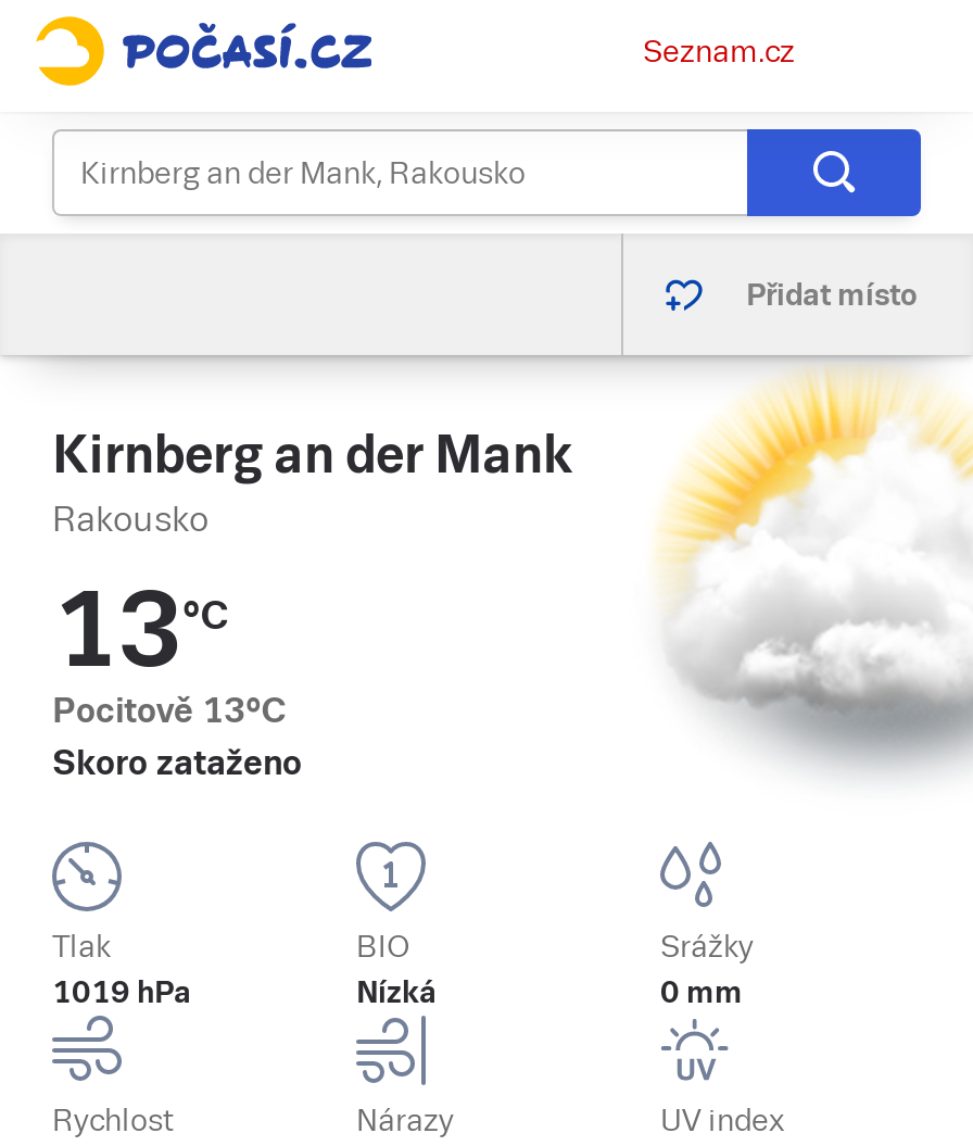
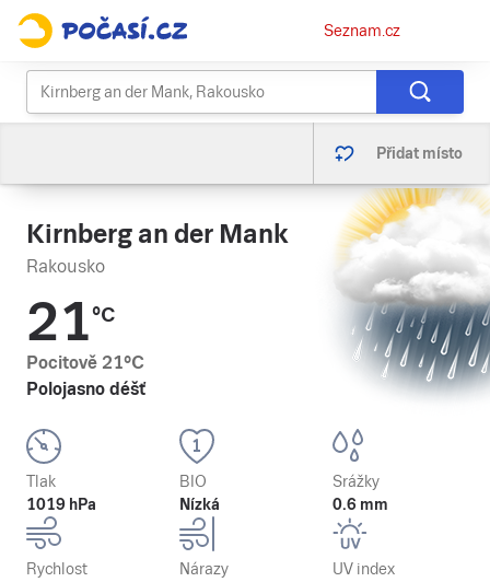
- [image]
+ [image]

- 13°C
- Pocitově 13°C
- Skoro zataženo
+ 21°C
+ Pocitově 21°C
+ Polojasno déšť

- 0 mm
+ 0.6 mm
